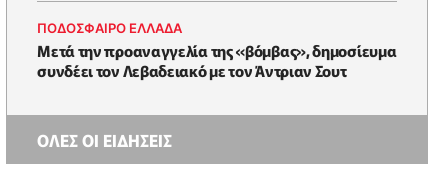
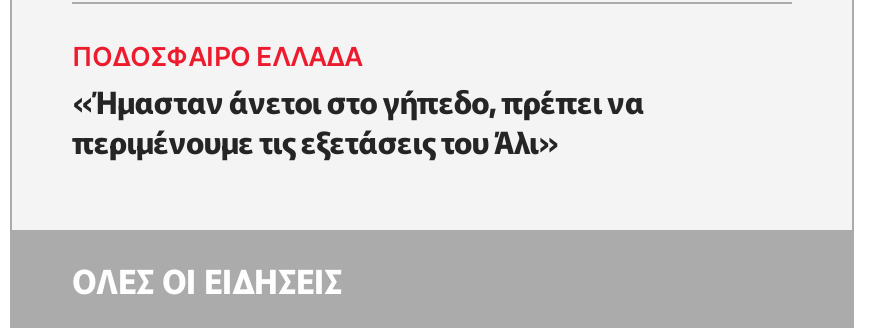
- Μετά την προαναγγελία της «βόμβας», δημοσίευμα
- συνδέει τον Λεβαδειακό με τον Άντριαν Σουτ
+ «Ήμασταν άνετοι στο γήπεδο, πρέπει να
+ περιμένουμε τις εξετάσεις του Άλι»
